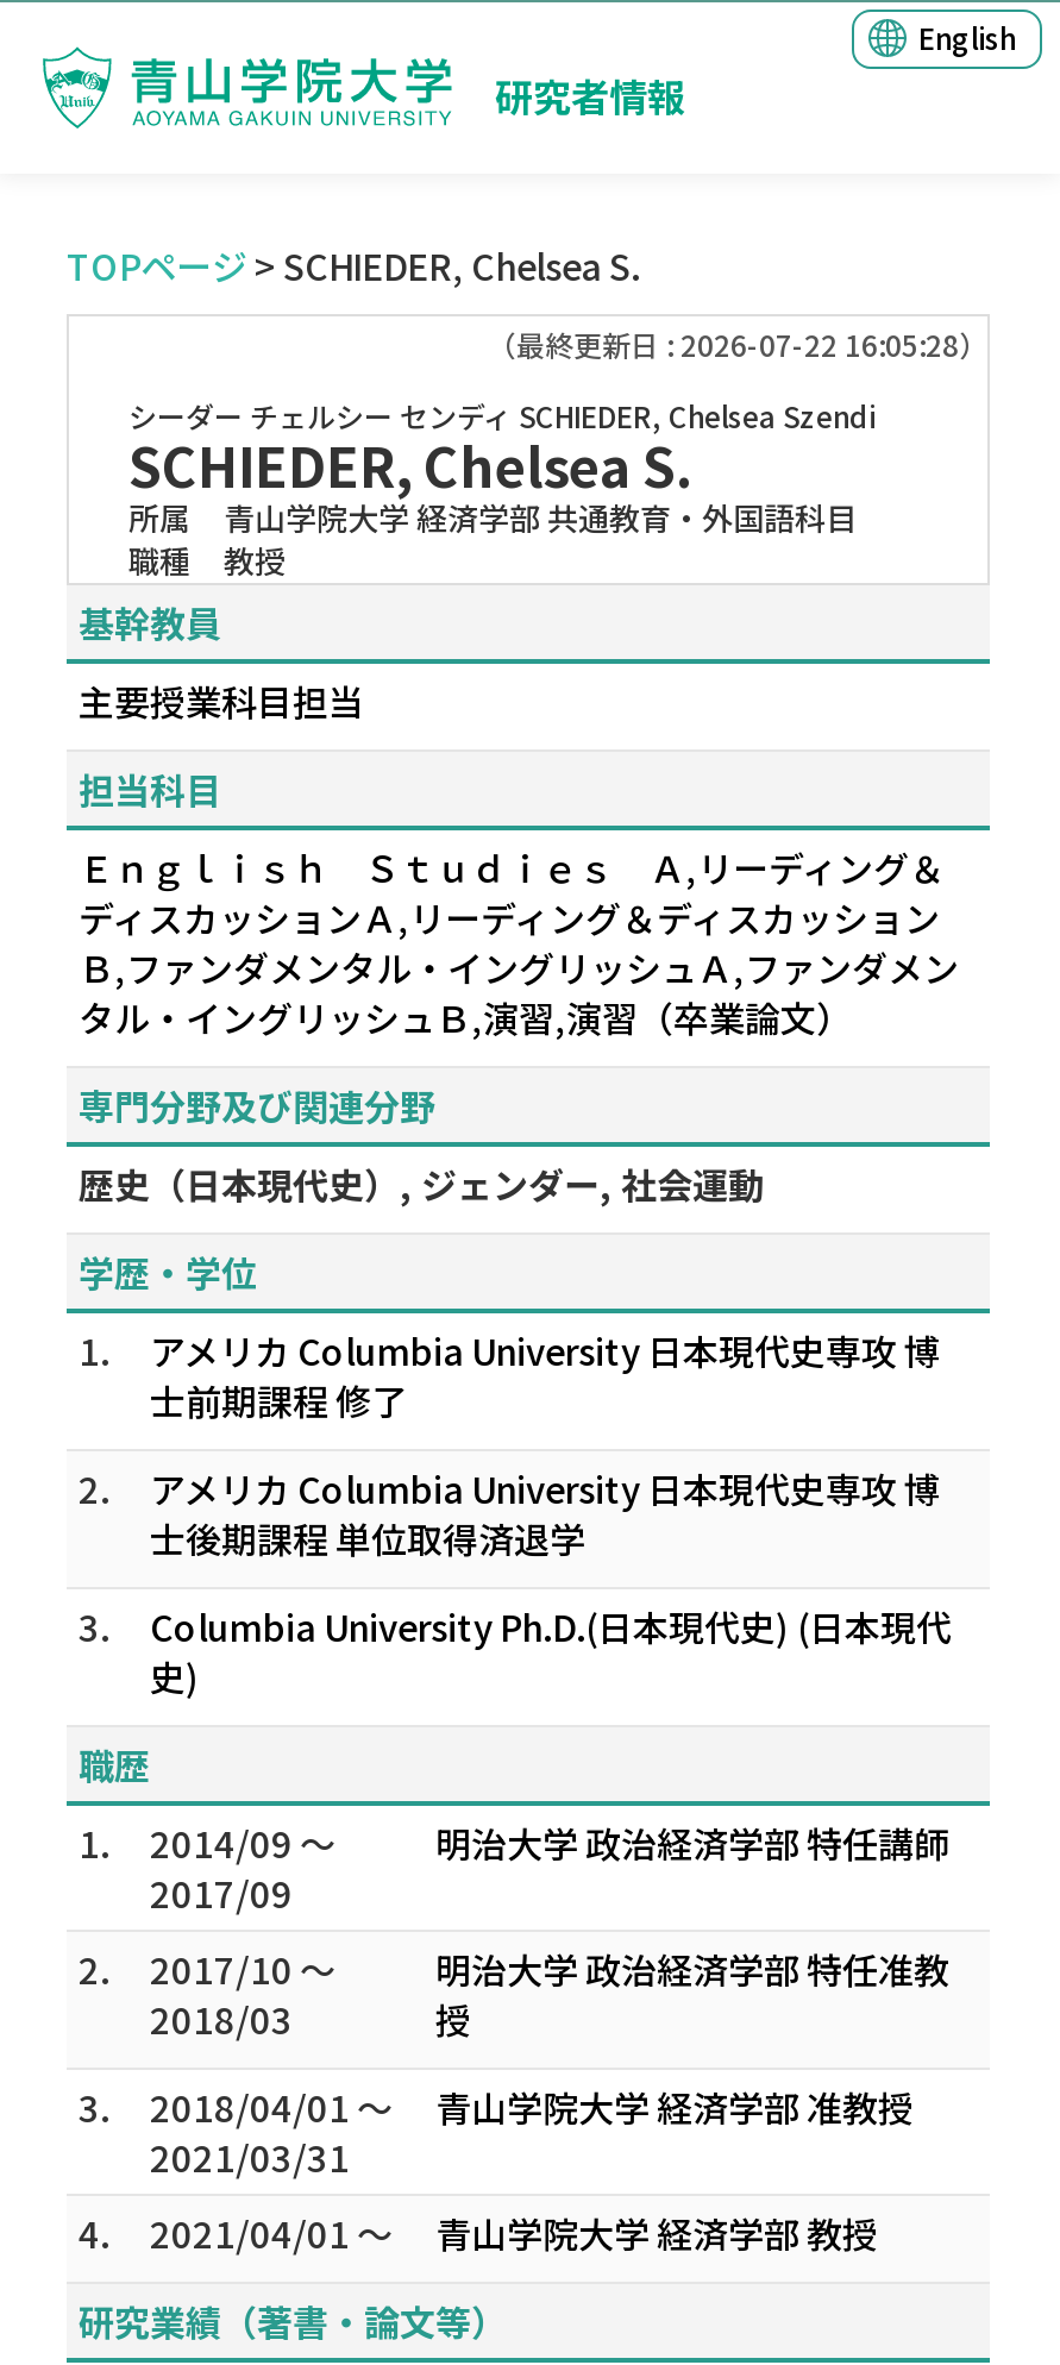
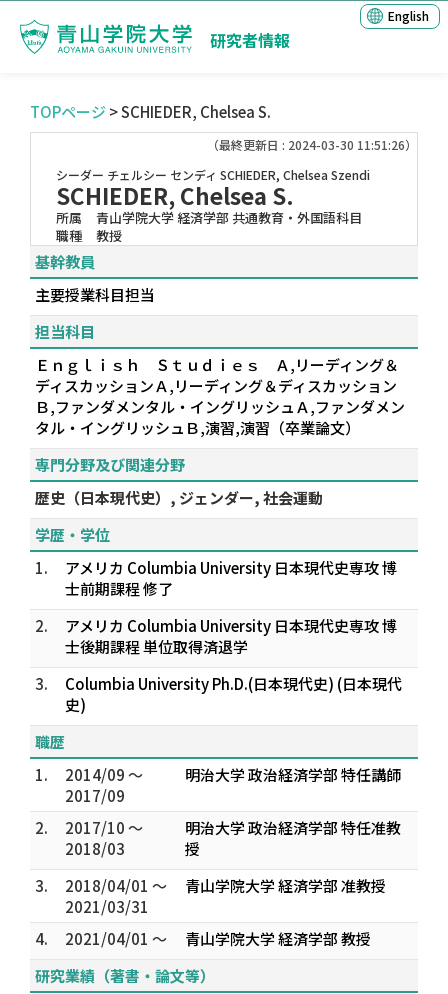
- （最終更新日 : 2026-07-22 16:05:28）
+ （最終更新日 : 2024-03-30 11:51:26）
